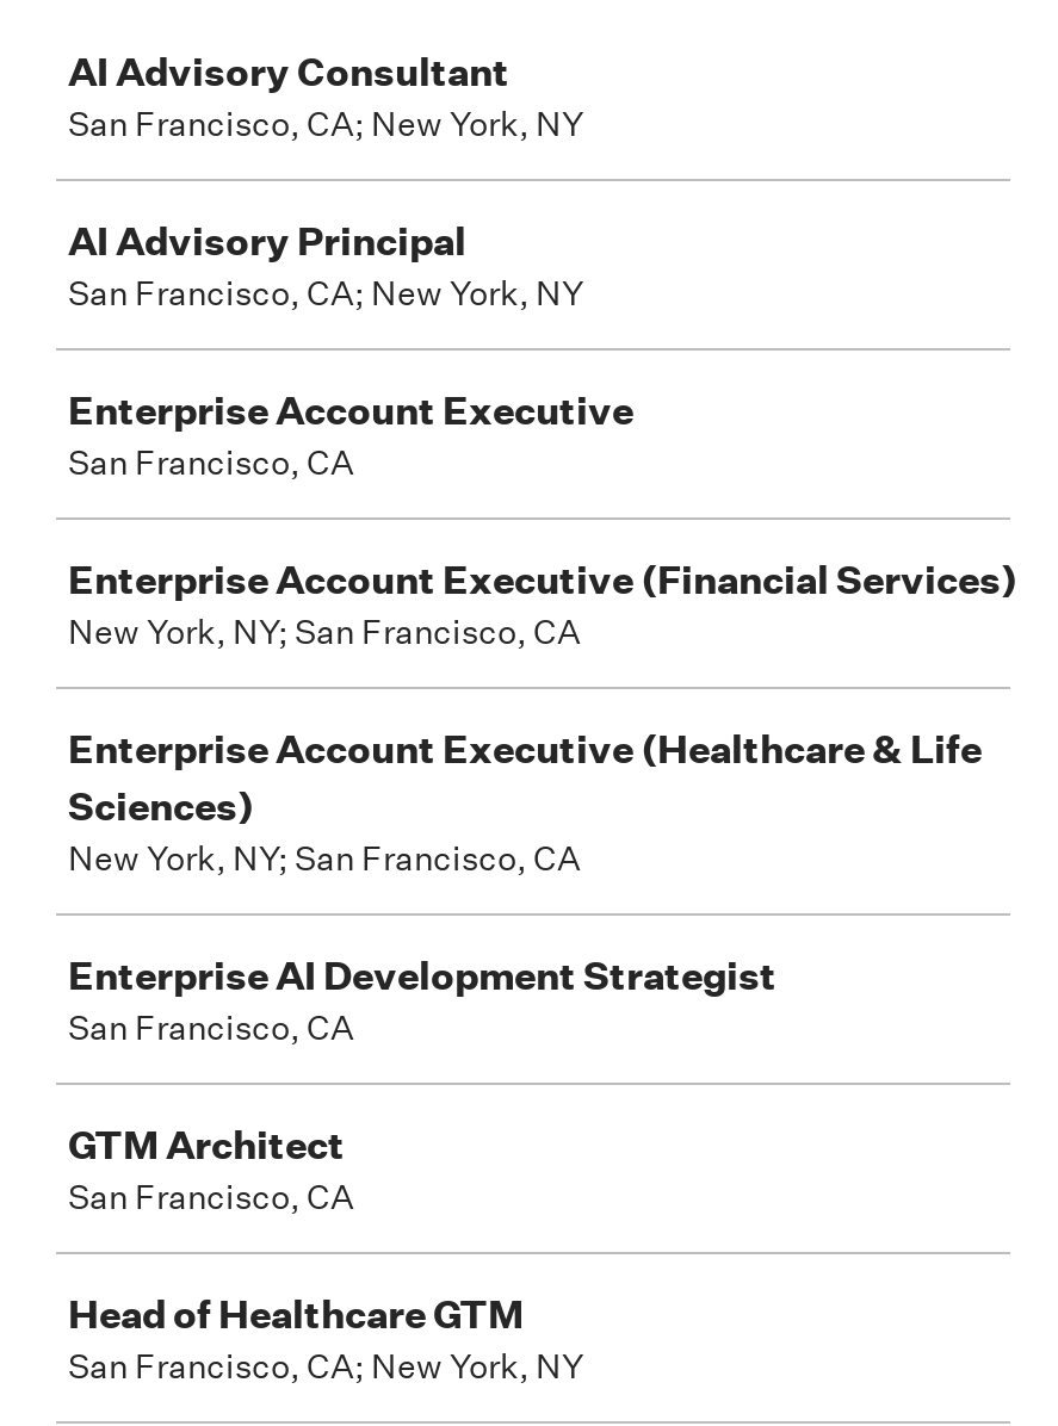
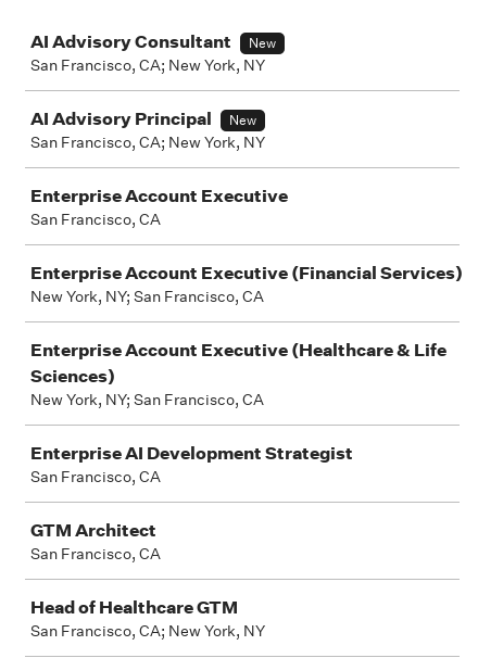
+ New

+ New
